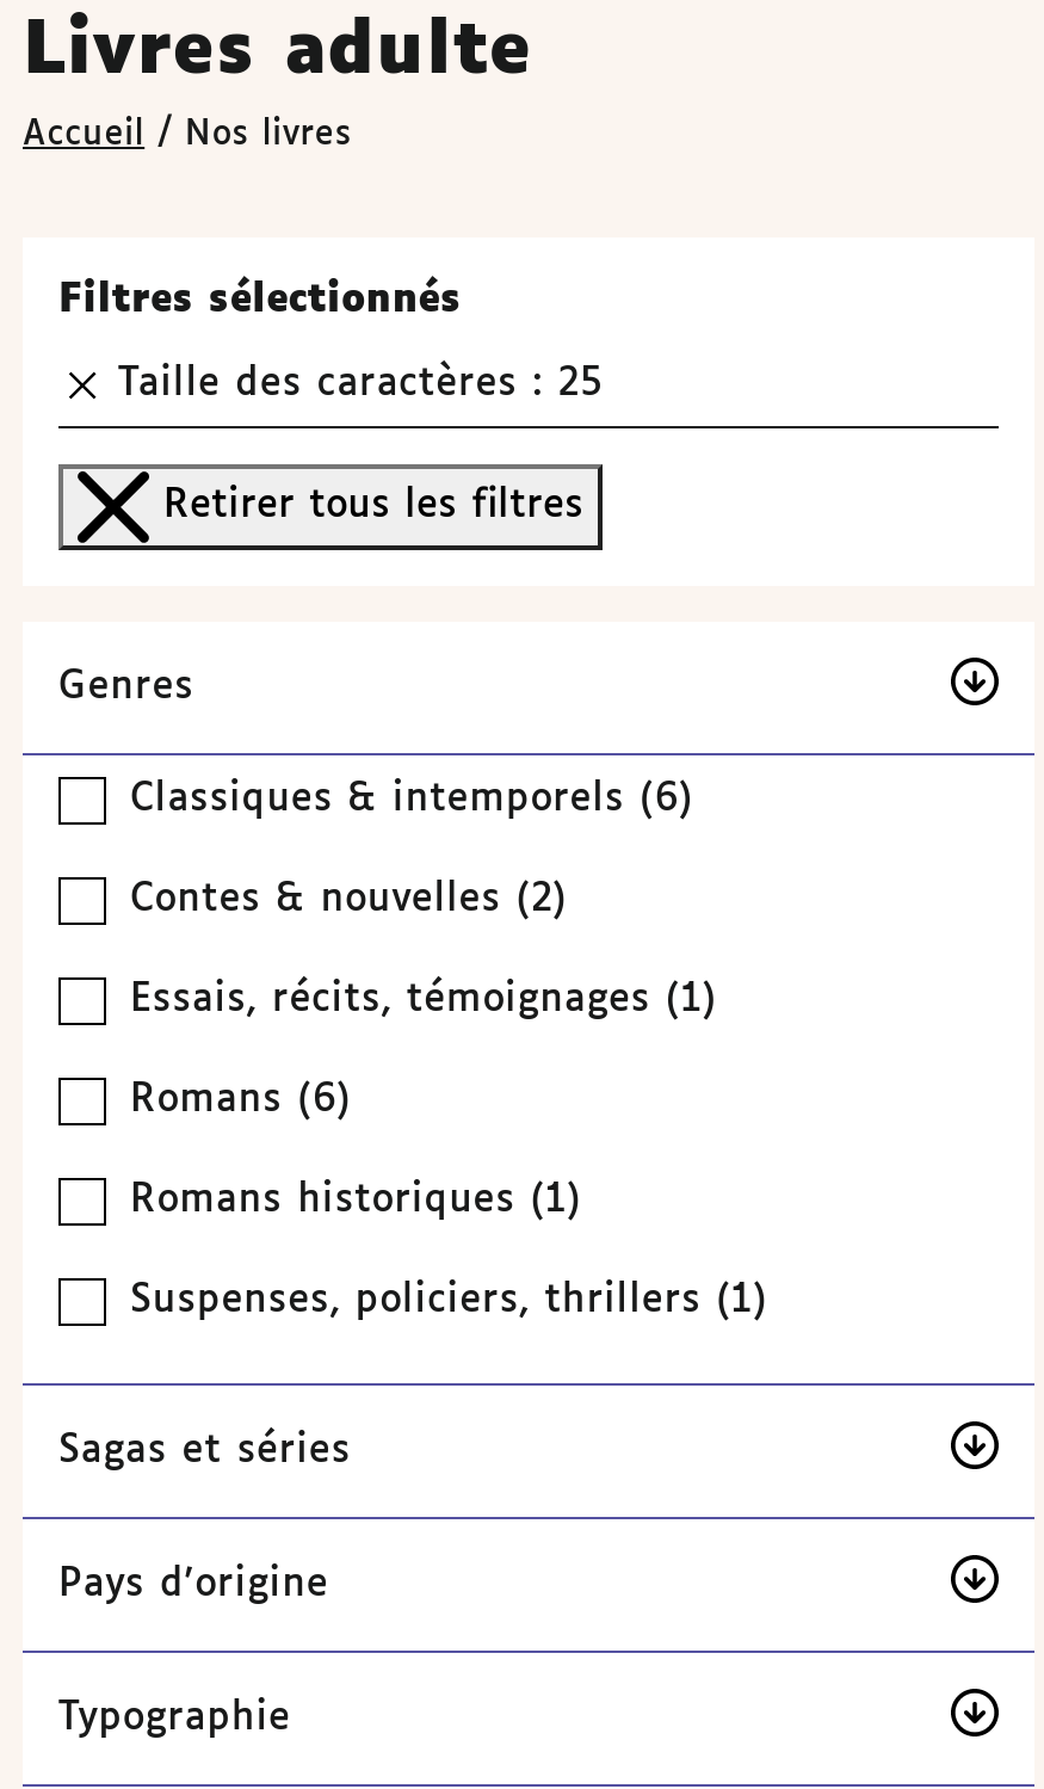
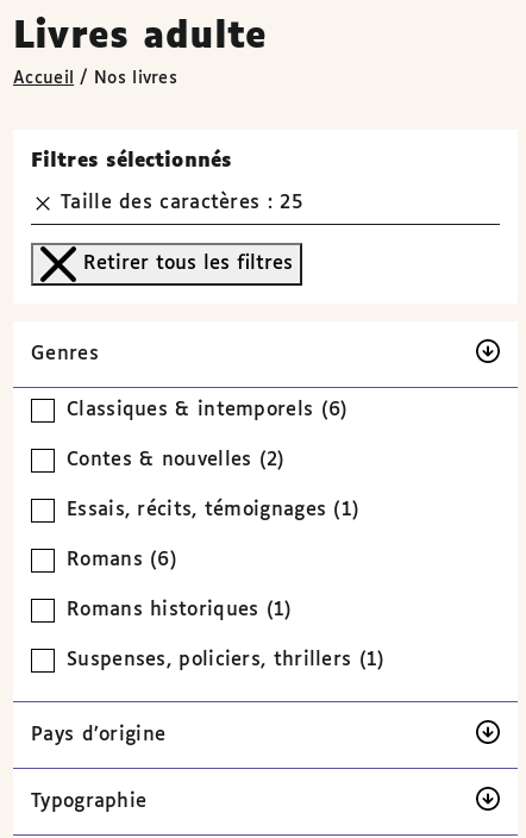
- Sagas et séries
